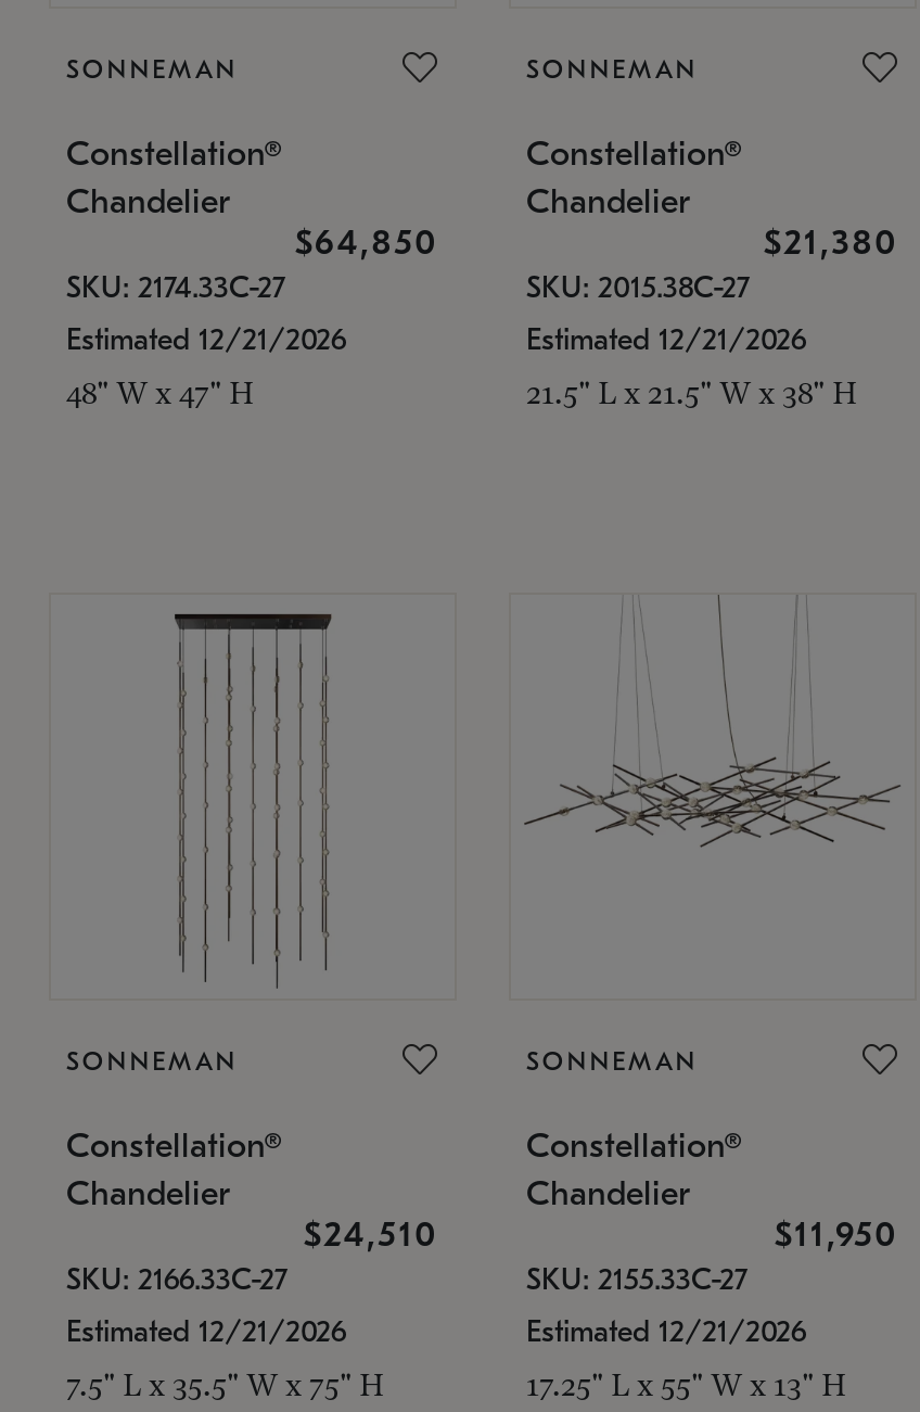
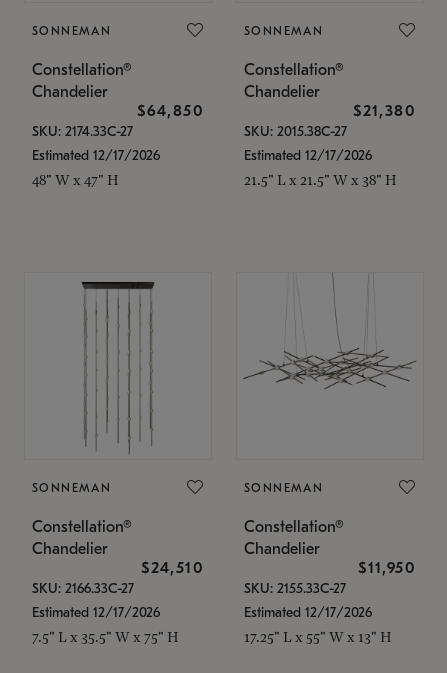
- Estimated 12/21/2026
+ Estimated 12/17/2026

- Estimated 12/21/2026
+ Estimated 12/17/2026

- Estimated 12/21/2026
+ Estimated 12/17/2026

- Estimated 12/21/2026
+ Estimated 12/17/2026
